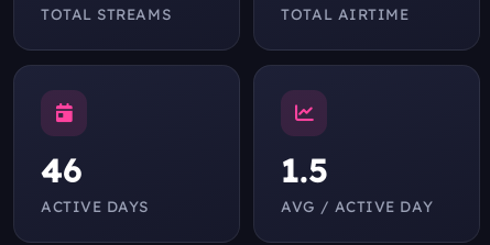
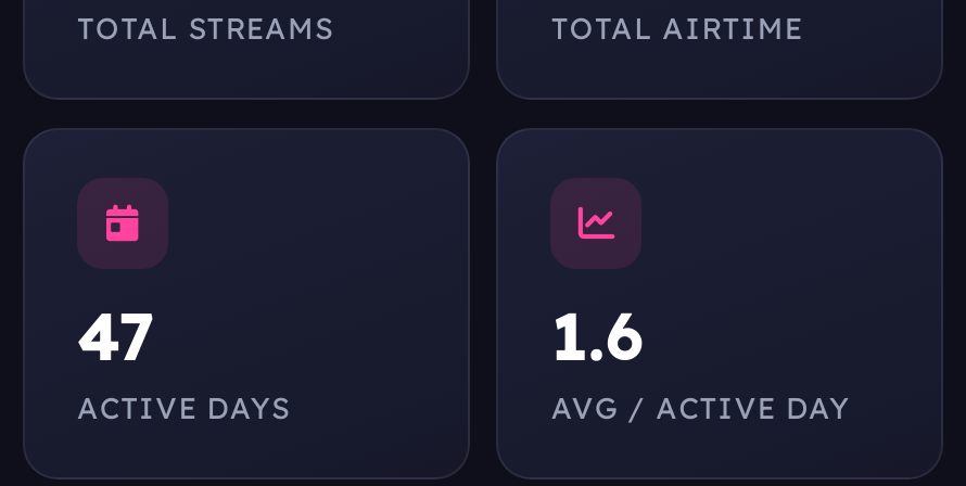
- 46
+ 47

- 1.5
+ 1.6
